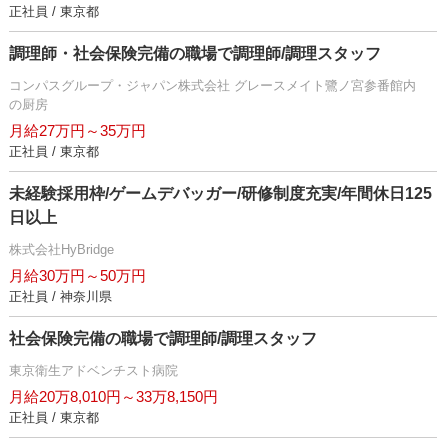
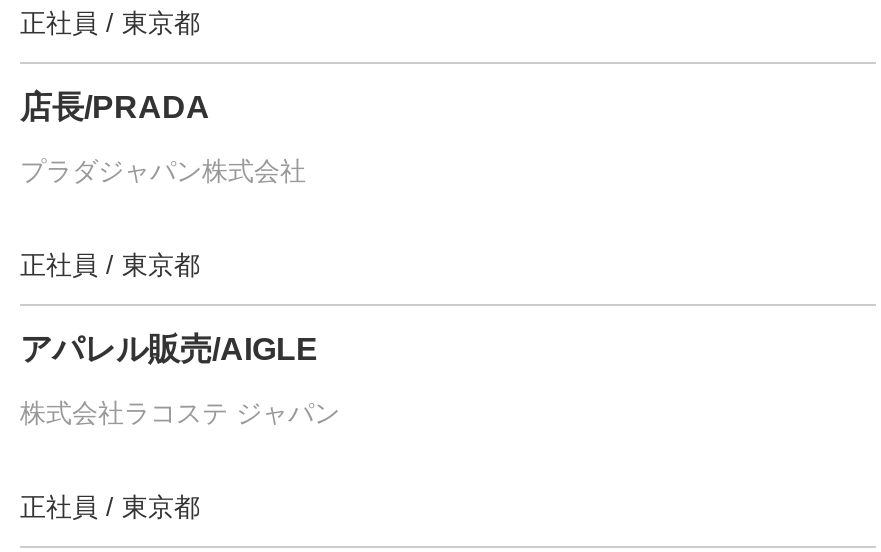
- 調理師・社会保険完備の職場で調理師/調理スタッフ
- コンパスグループ・ジャパン株式会社 グレースメイト鷺ノ宮参番館内
- の厨房
- 月給27万円～35万円
+ 店長/PRADA
+ プラダジャパン株式会社

- 未経験採用枠/ゲームデバッガー/研修制度充実/年間休日125
- 日以上
- 株式会社HyBridge
- 月給30万円～50万円
- 正社員 / 神奈川県
- 社会保険完備の職場で調理師/調理スタッフ
- 東京衛生アドベンチスト病院
- 月給20万8,010円～33万8,150円
+ アパレル販売/AIGLE
+ 株式会社ラコステ ジャパン
